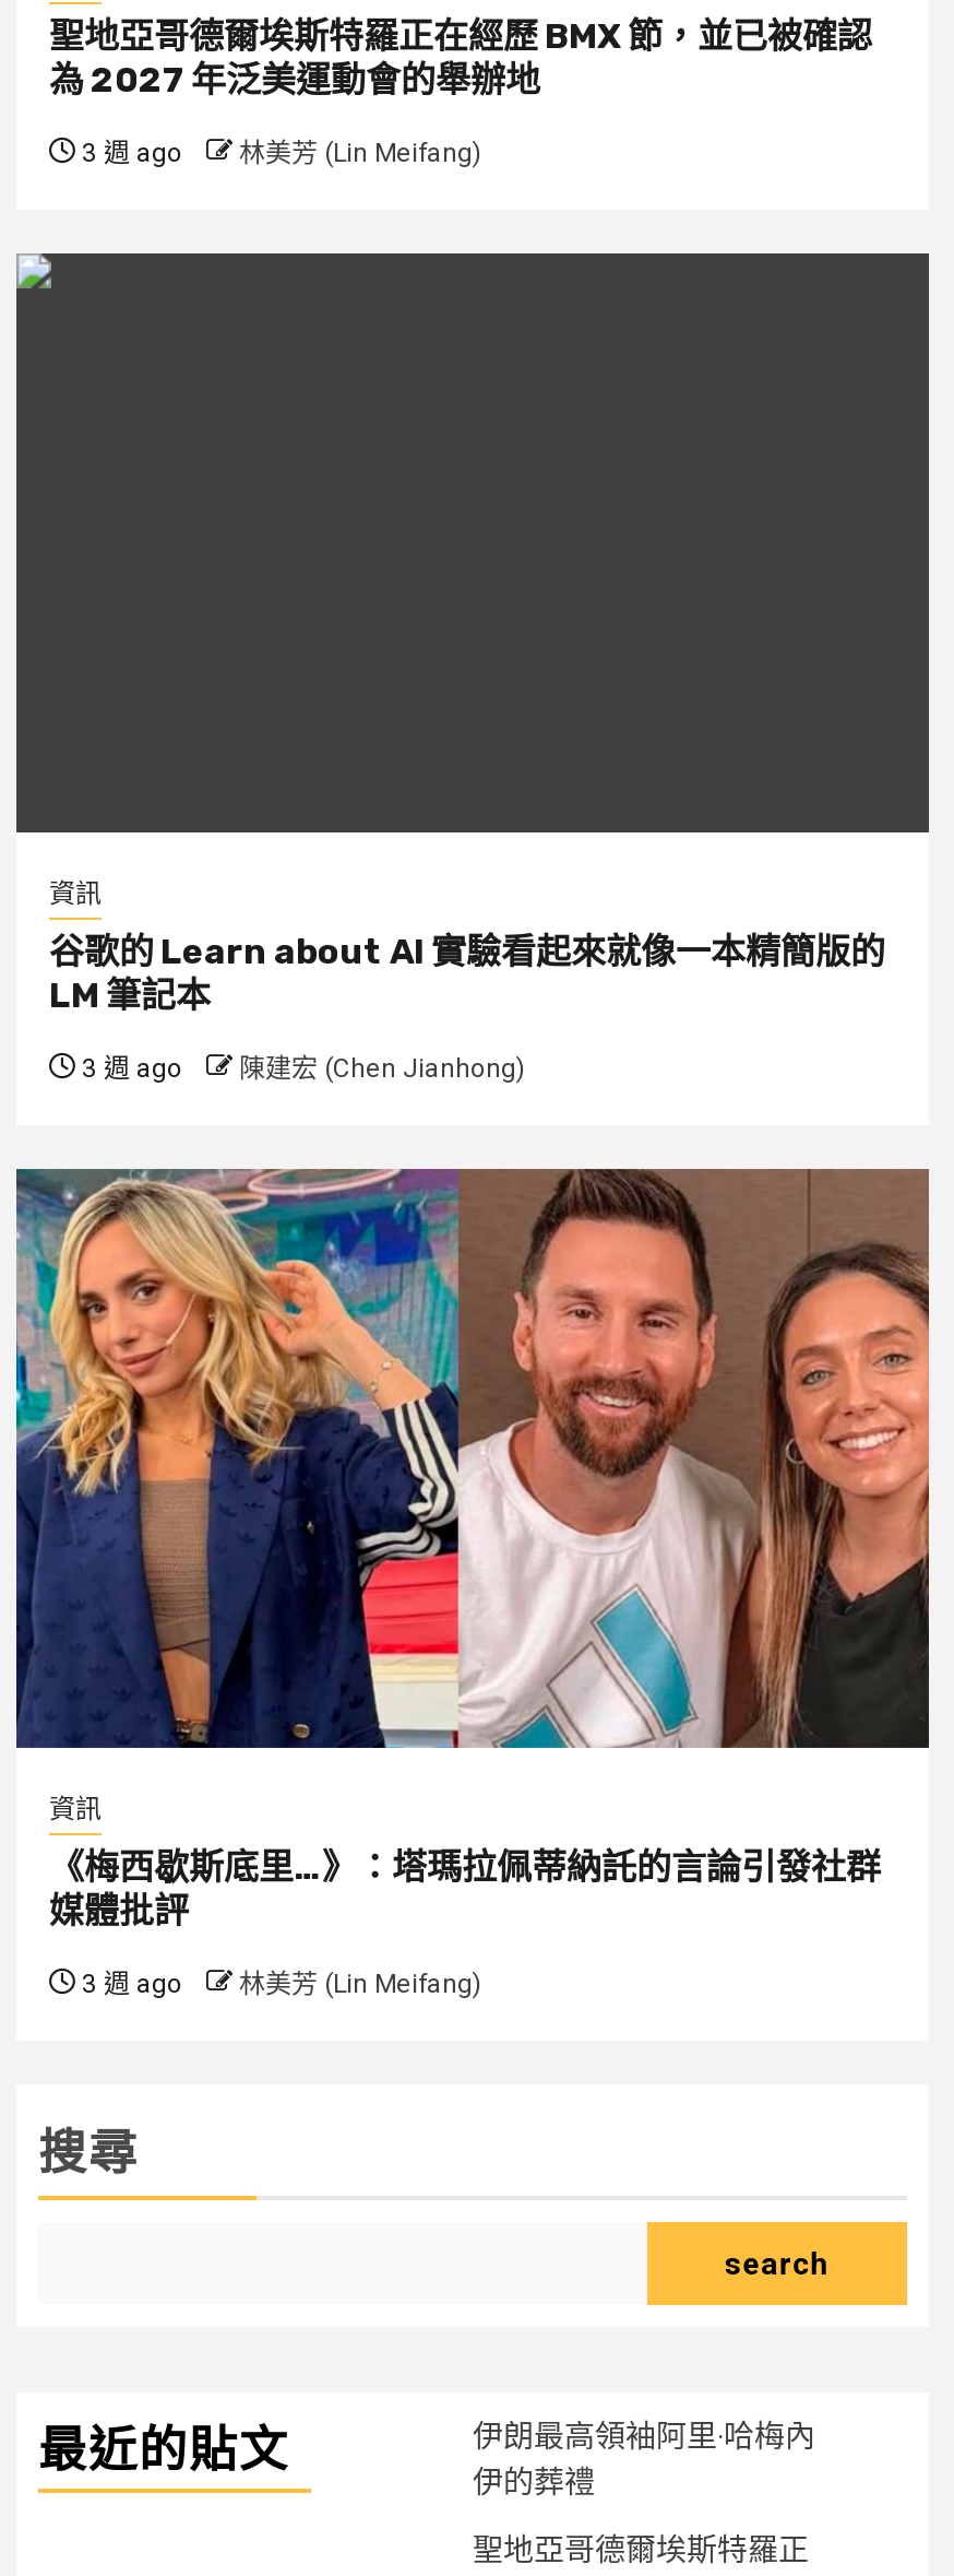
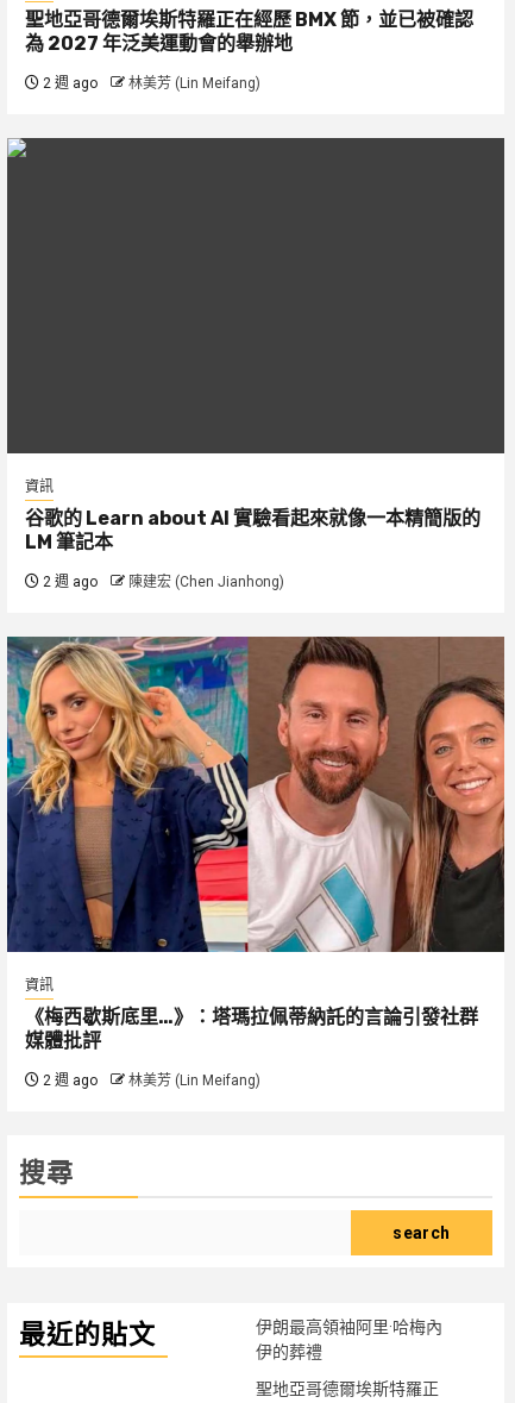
- 3 週 ago 林美芳 (Lin Meifang)
+ 2 週 ago 林美芳 (Lin Meifang)

- 3 週 ago 陳建宏 (Chen Jianhong)
+ 2 週 ago 陳建宏 (Chen Jianhong)

- 3 週 ago 林美芳 (Lin Meifang)
+ 2 週 ago 林美芳 (Lin Meifang)
